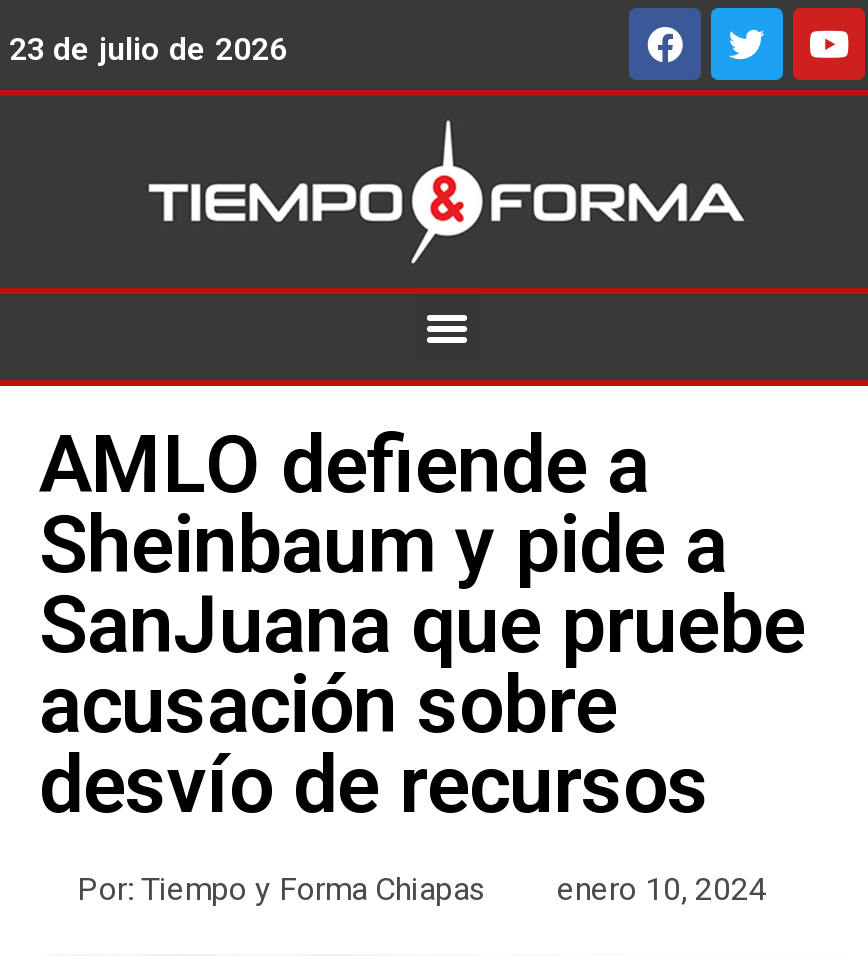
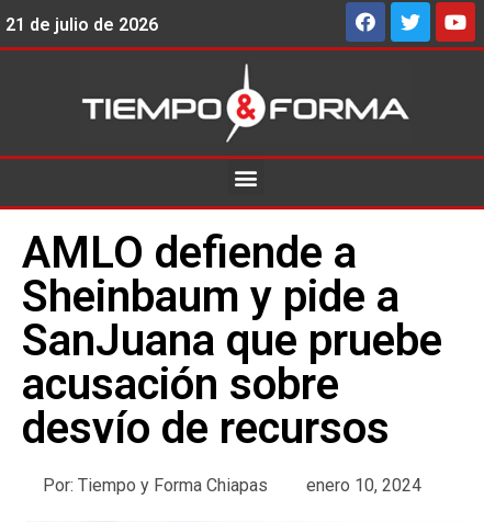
- 23 de julio de 2026
+ 21 de julio de 2026
